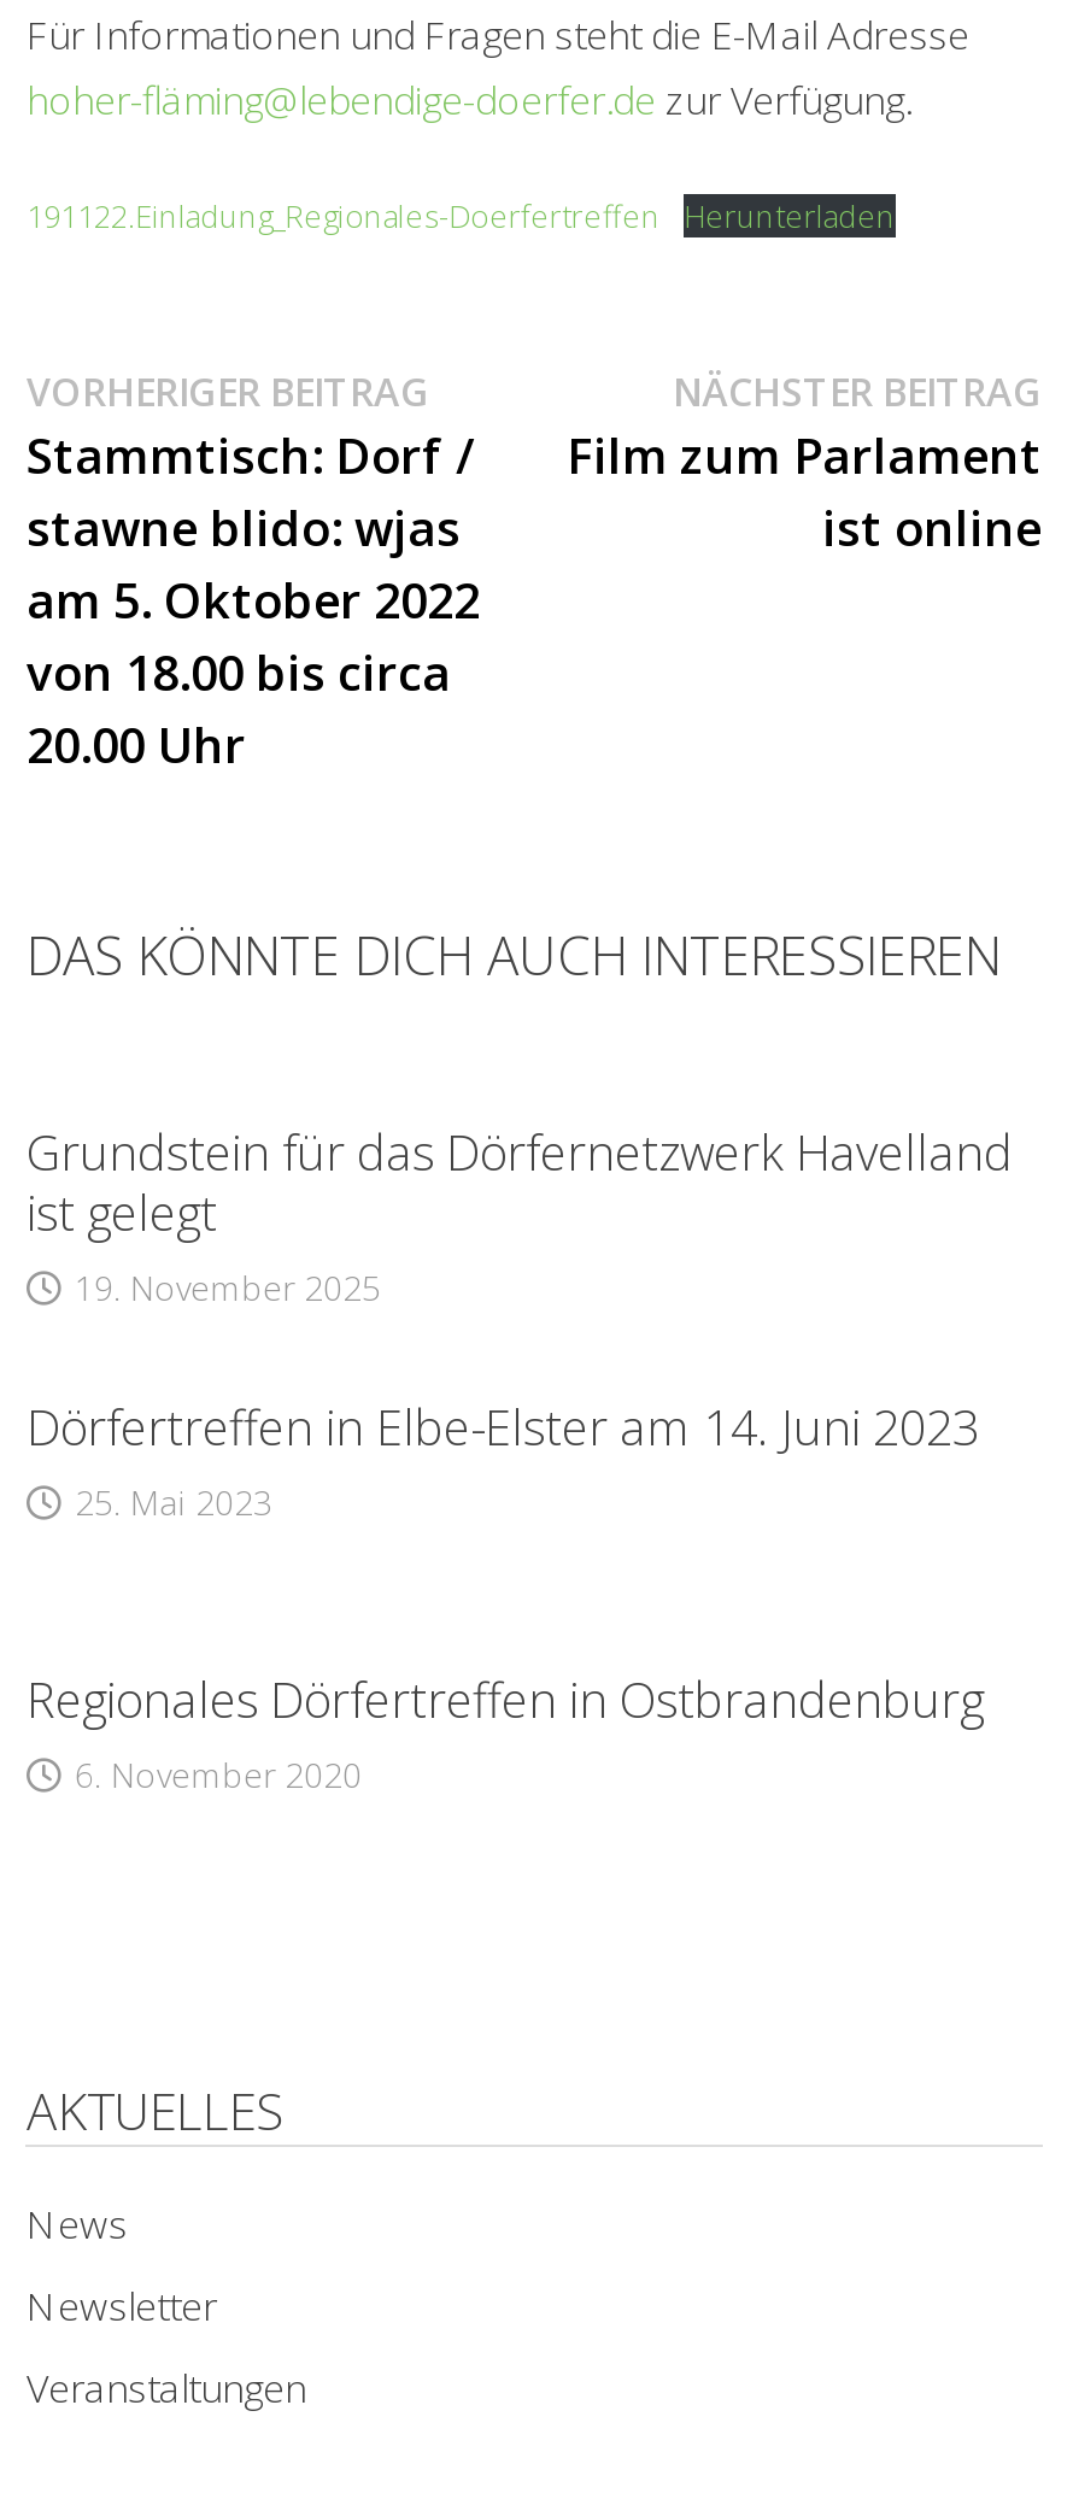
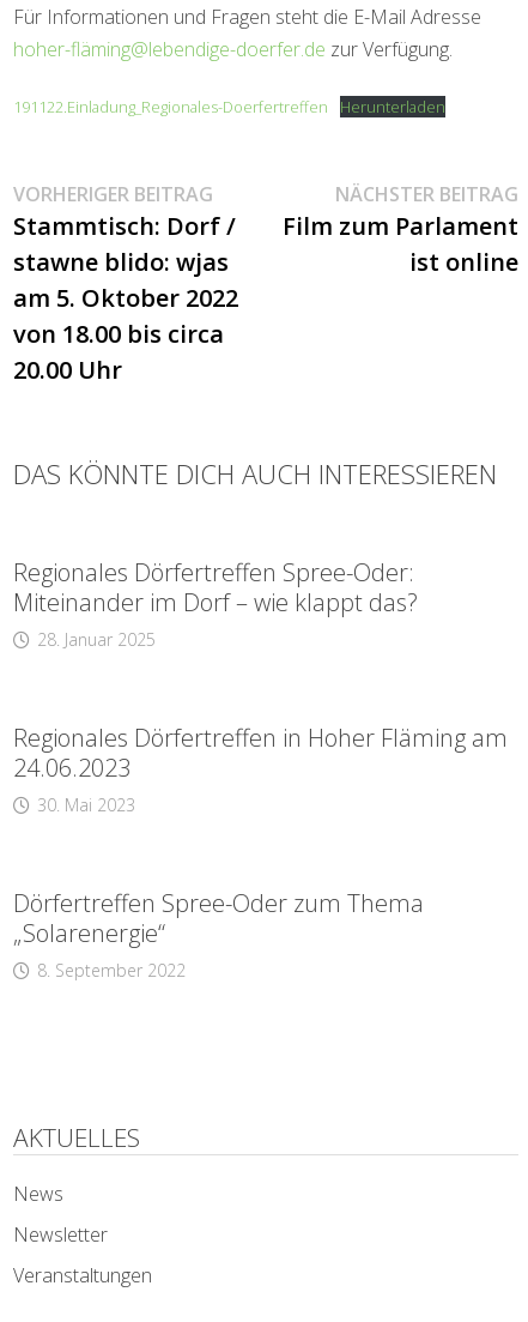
- Grundstein für das Dörfernetzwerk Havelland
- ist gelegt
- 19. November 2025
+ Regionales Dörfertreffen Spree-Oder:
+ Miteinander im Dorf – wie klappt das?
+ 28. Januar 2025

- Dörfertreffen in Elbe-Elster am 14. Juni 2023
- 25. Mai 2023
+ Regionales Dörfertreffen in Hoher Fläming am
+ 24.06.2023
+ 30. Mai 2023

- Regionales Dörfertreffen in Ostbrandenburg
- 6. November 2020
+ Dörfertreffen Spree-Oder zum Thema
+ „Solarenergie“
+ 8. September 2022
